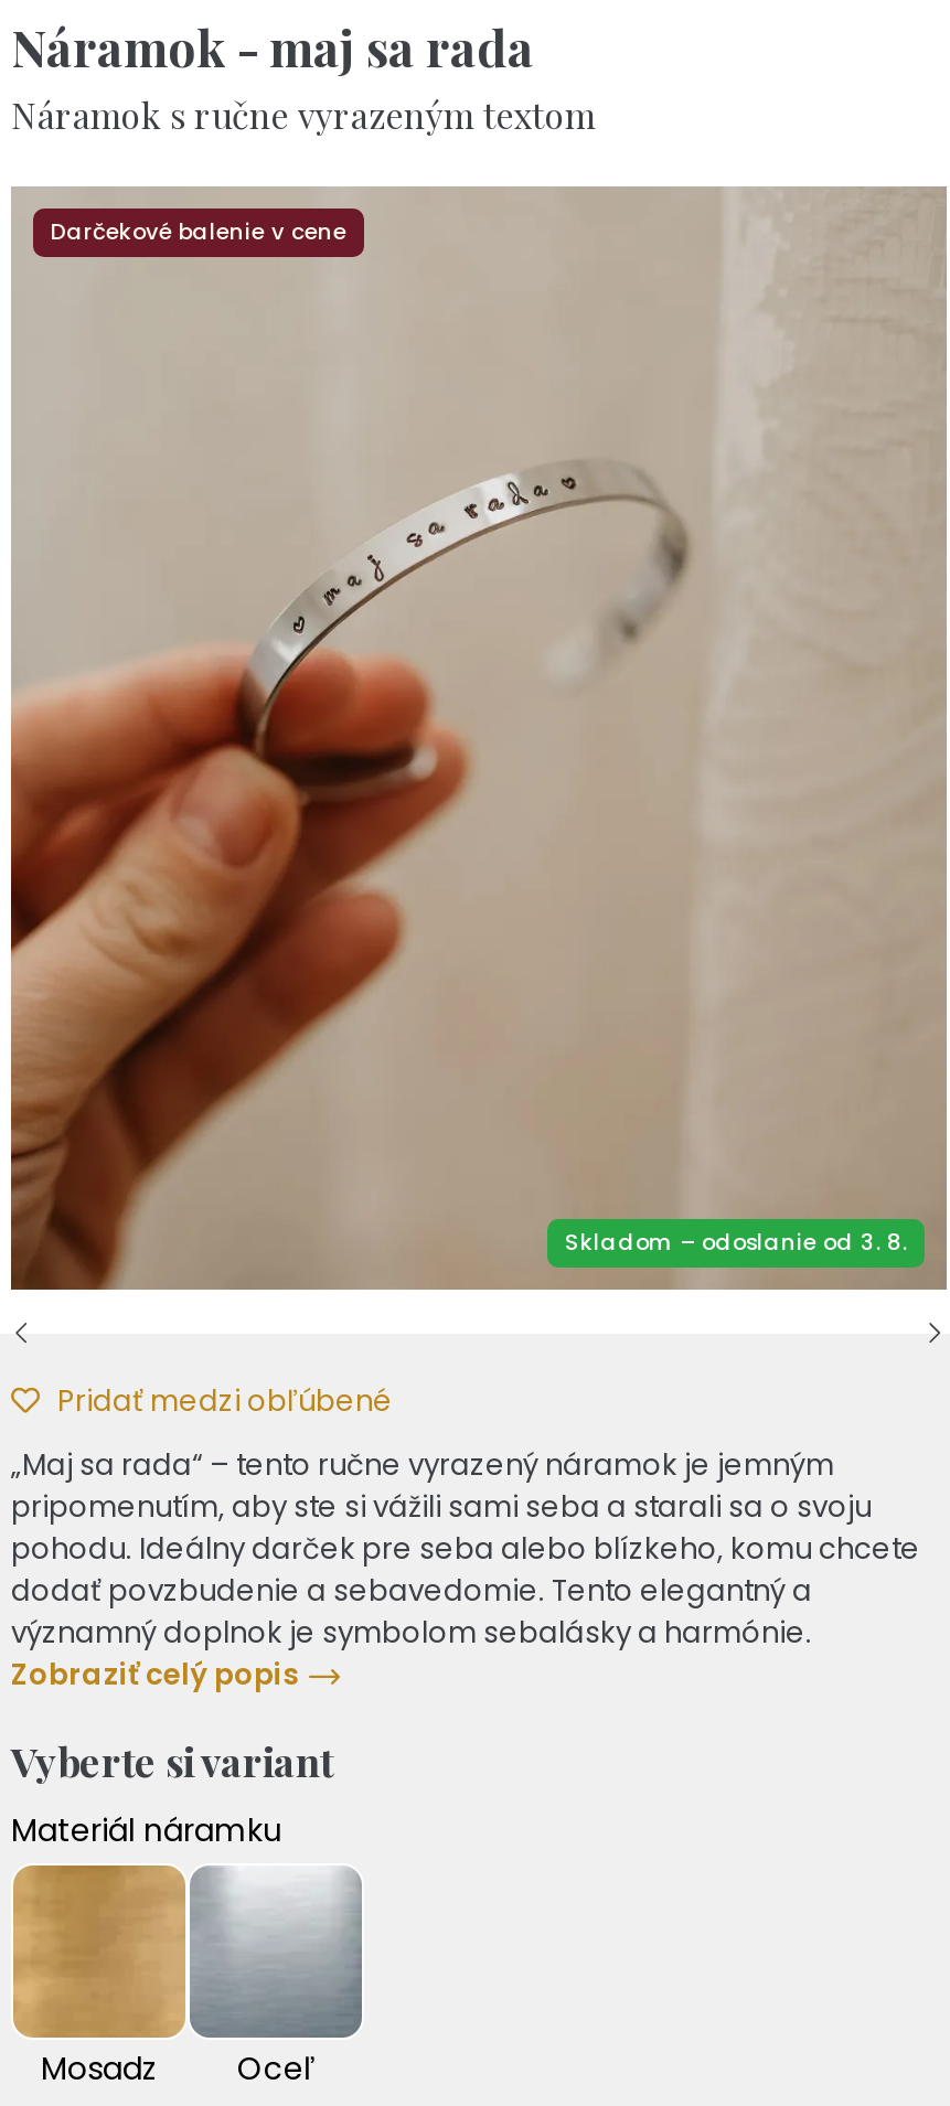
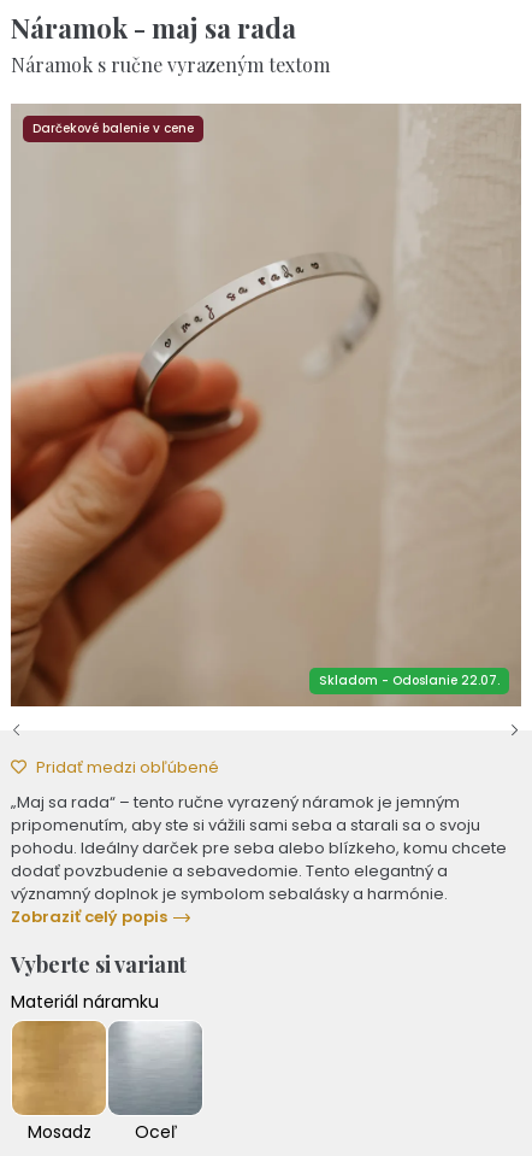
- Skladom – odoslanie od 3. 8.
+ Skladom - Odoslanie 22.07.
